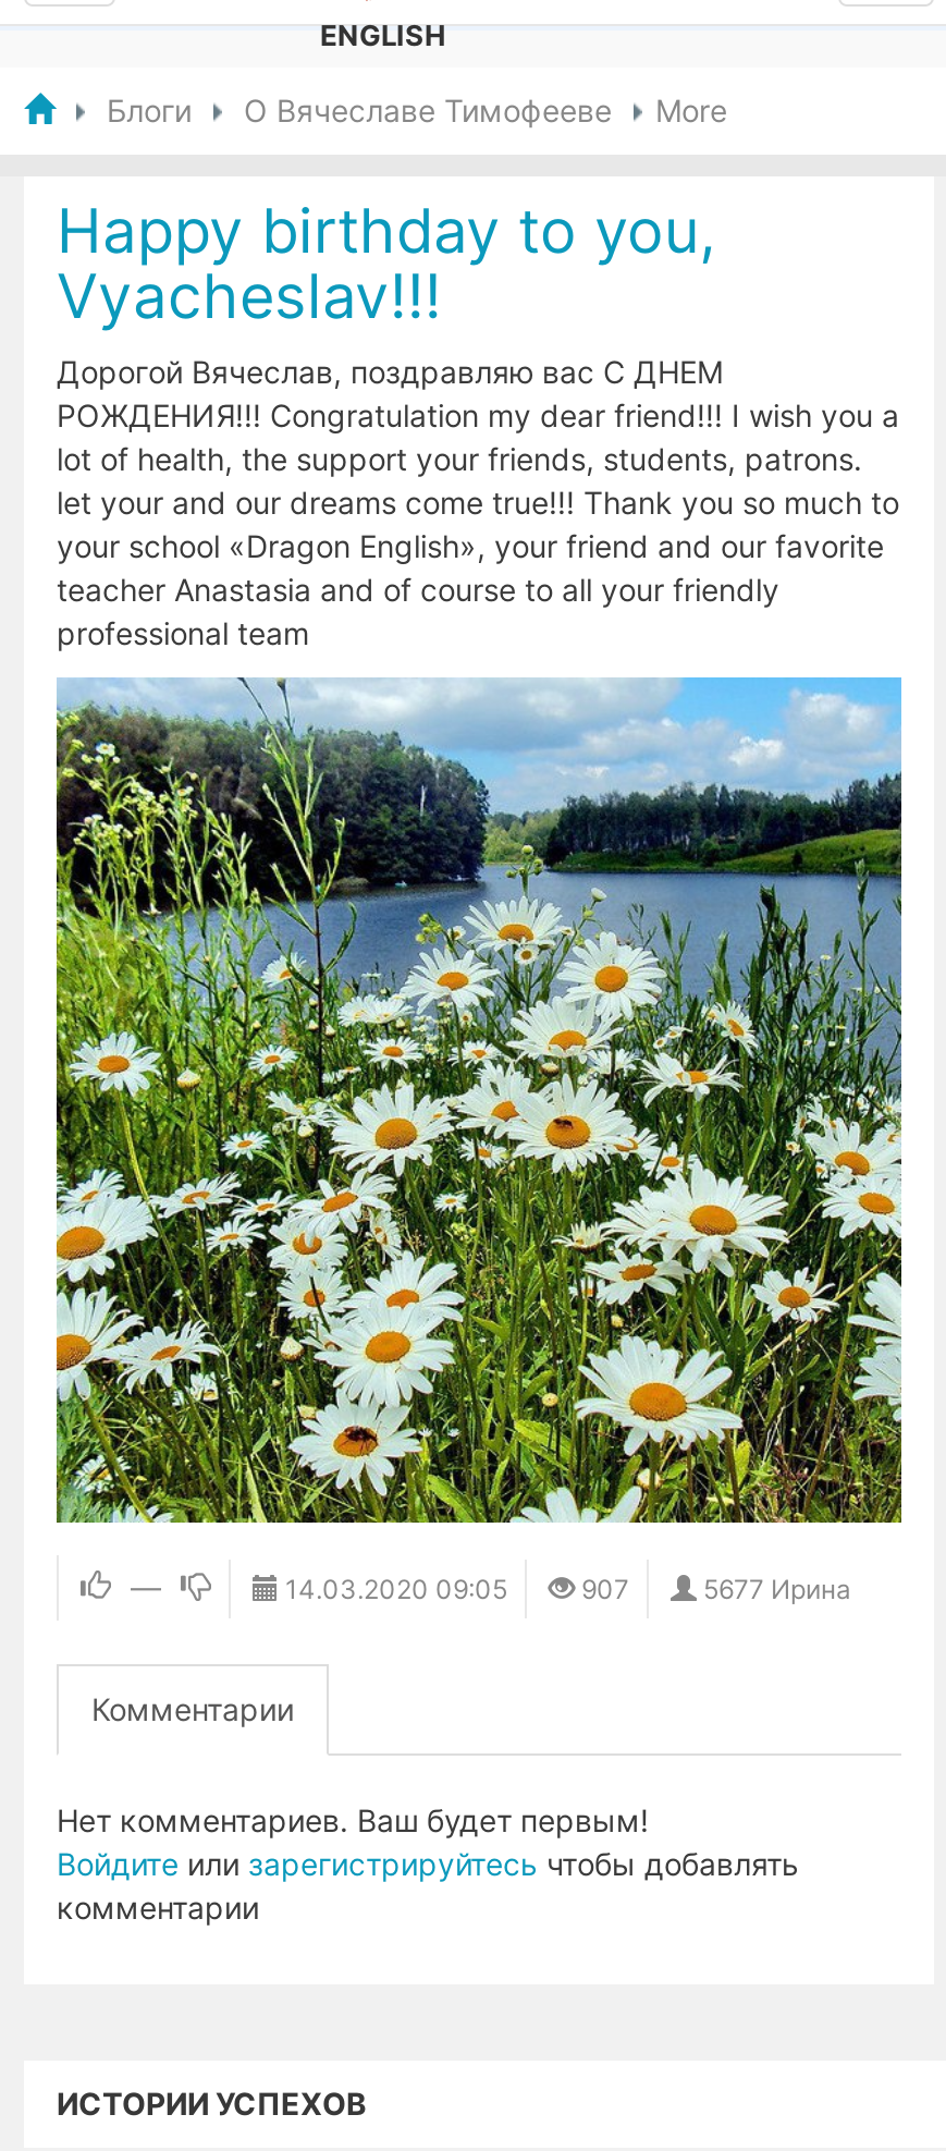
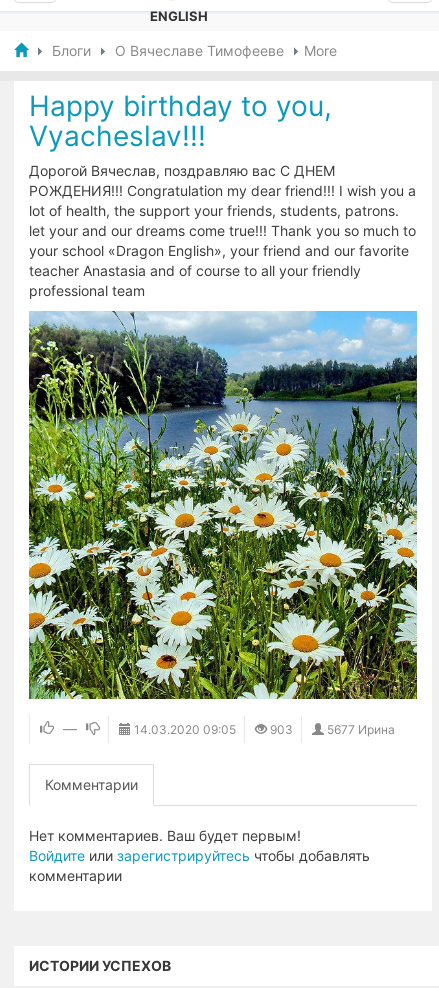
- 907
+ 903
